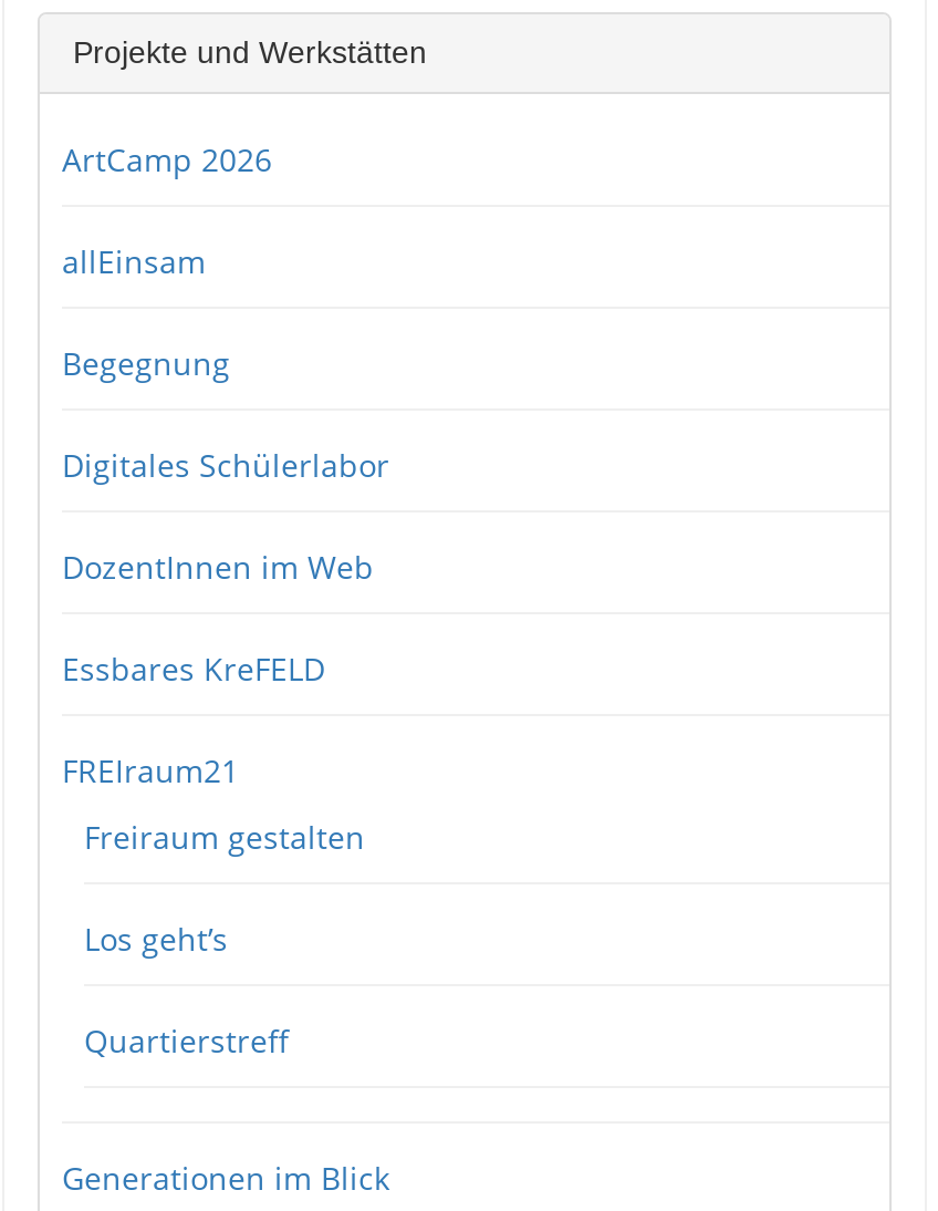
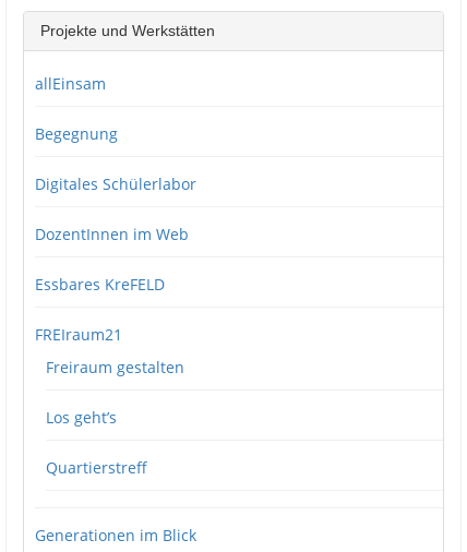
- ArtCamp 2026
